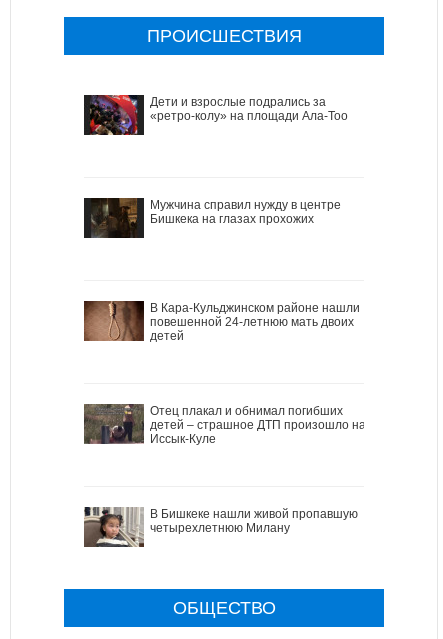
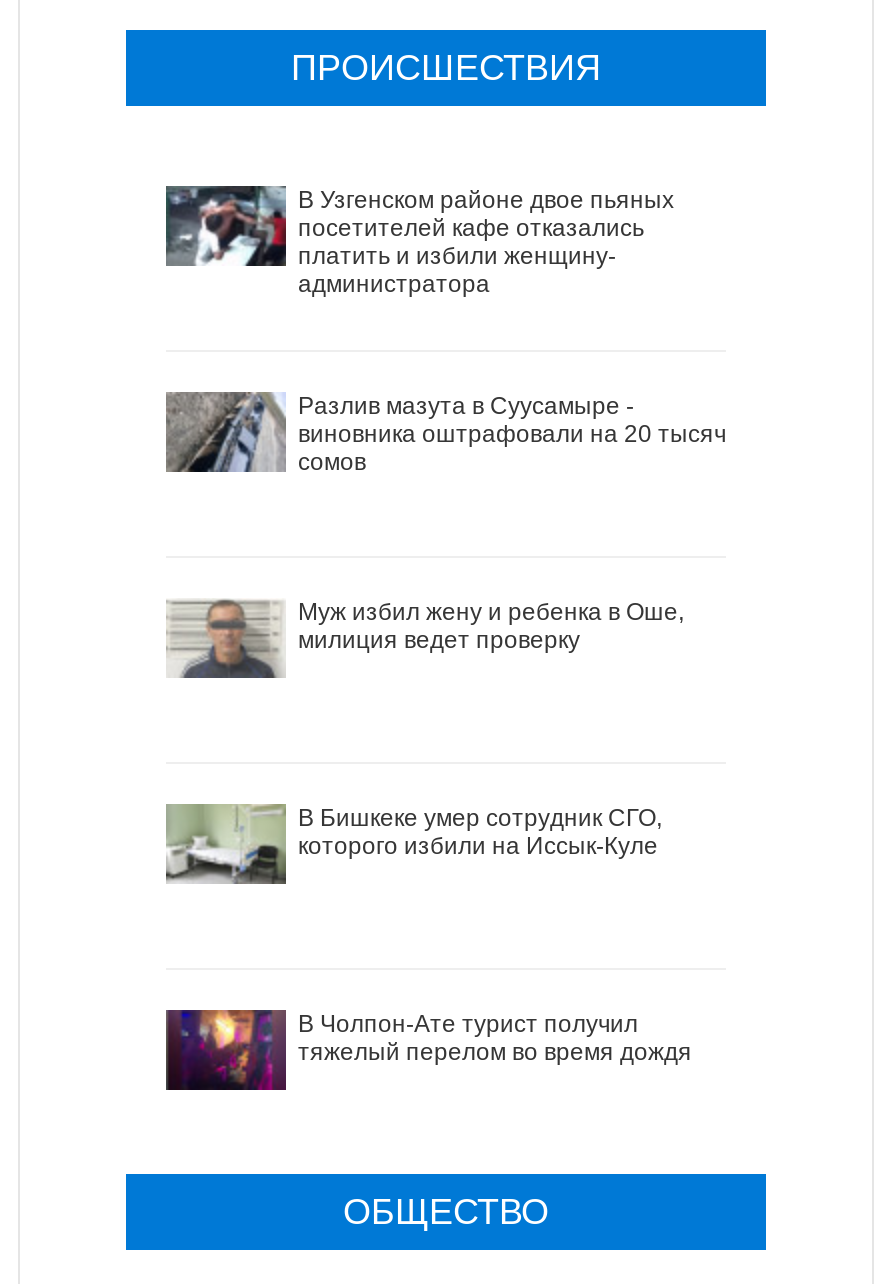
- [image]
- Дети и взрослые подрались за
- «ретро-колу» на площади Ала-Тоо
+ [image]
+ В Узгенском районе двое пьяных
+ посетителей кафе отказались
+ платить и избили женщину-
+ администратора

- [image]
- Мужчина справил нужду в центре
- Бишкека на глазах прохожих
+ [image]
+ Разлив мазута в Суусамыре -
+ виновника оштрафовали на 20 тысяч
+ сомов

- [image]
- В Кара-Кульджинском районе нашли
- повешенной 24-летнюю мать двоих
- детей
+ [image]
+ Муж избил жену и ребенка в Оше,
+ милиция ведет проверку

- [image]
- Отец плакал и обнимал погибших
- детей – страшное ДТП произошло на
- Иссык-Куле
+ [image]
+ В Бишкеке умер сотрудник СГО,
+ которого избили на Иссык-Куле

- [image]
- В Бишкеке нашли живой пропавшую
- четырехлетнюю Милану
+ [image]
+ В Чолпон-Ате турист получил
+ тяжелый перелом во время дождя
